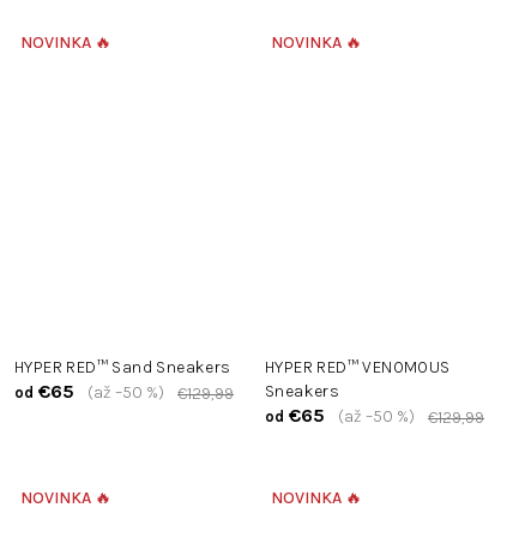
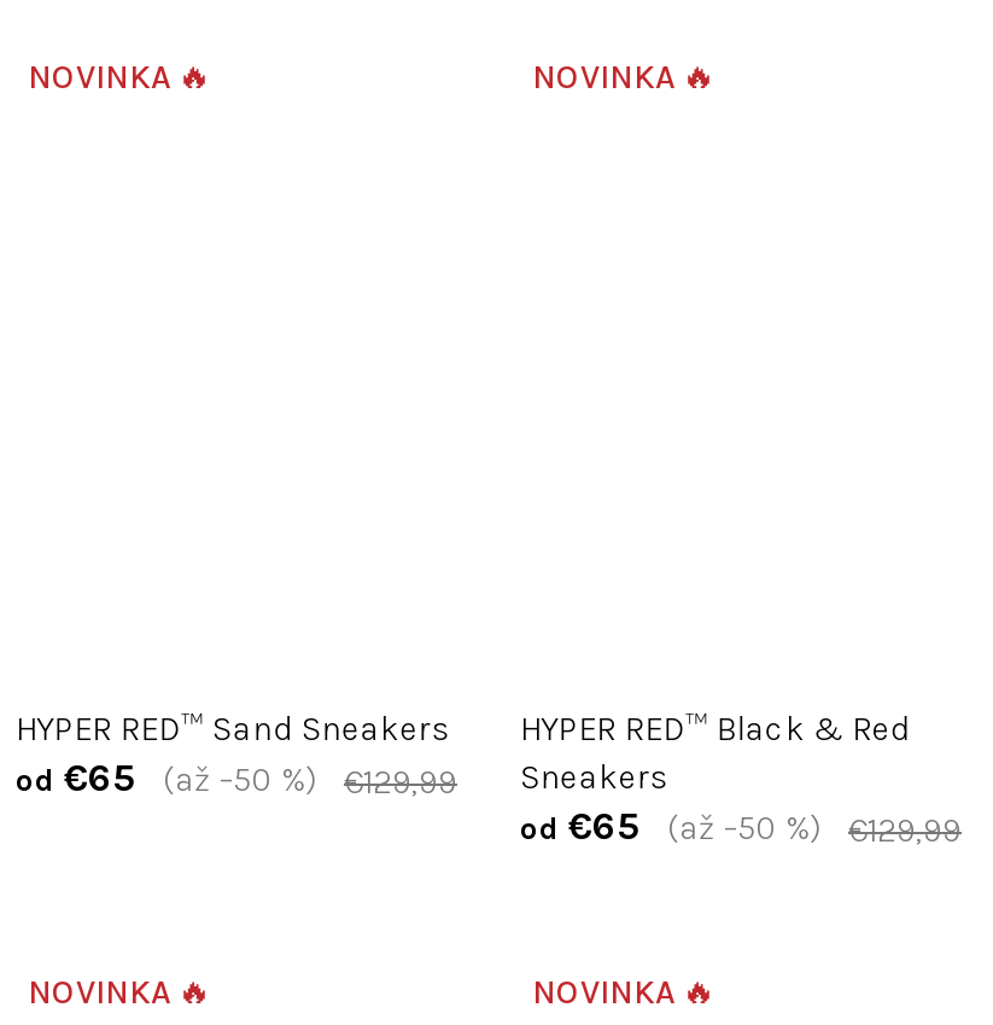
- HYPER RED™ VENOMOUS
+ HYPER RED™ Black & Red
